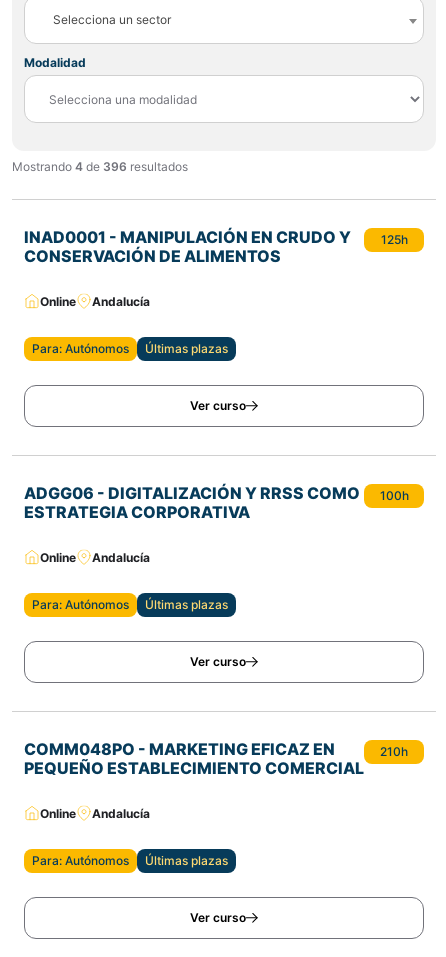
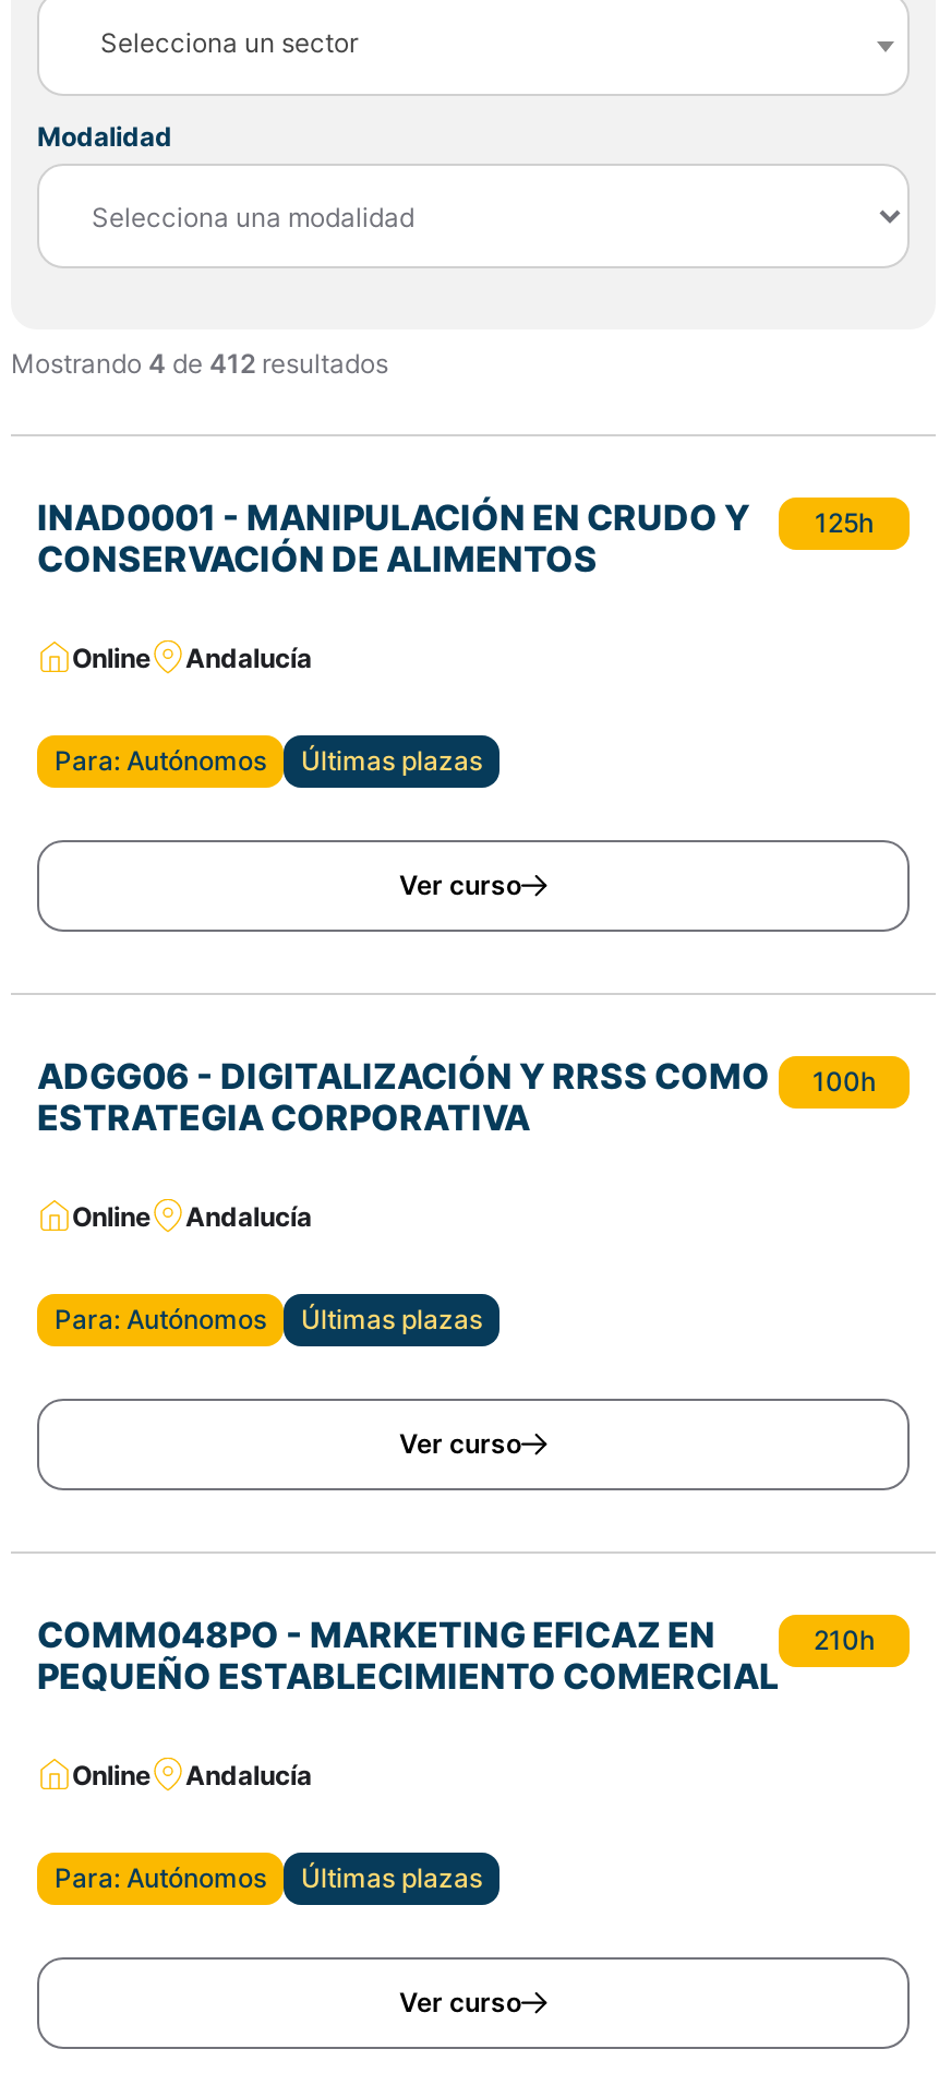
- Mostrando 4 de 396 resultados
+ Mostrando 4 de 412 resultados
